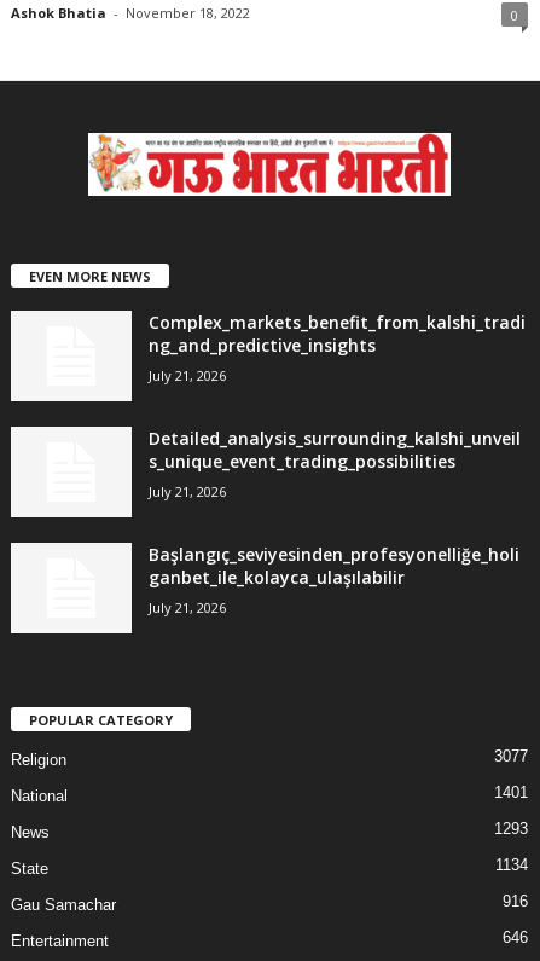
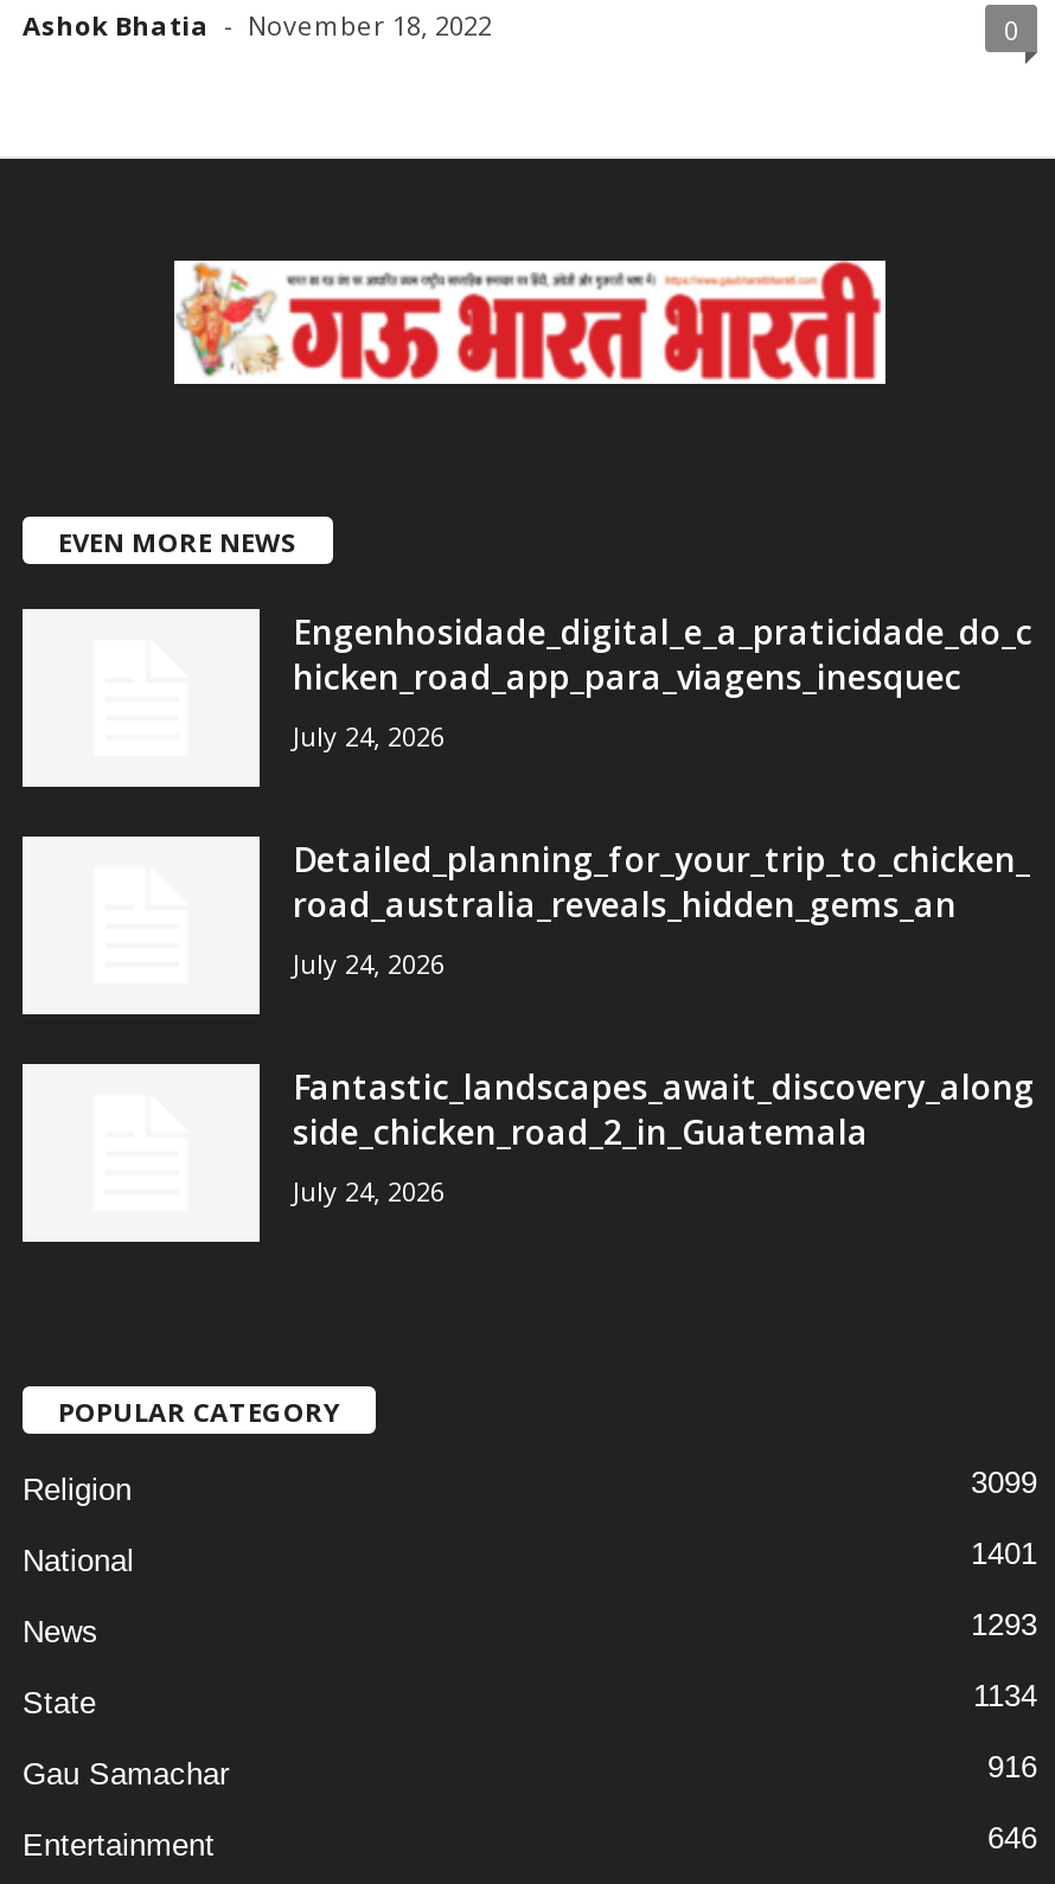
- Complex_markets_benefit_from_kalshi_tradi
- ng_and_predictive_insights
- July 21, 2026
+ Engenhosidade_digital_e_a_praticidade_do_c
+ hicken_road_app_para_viagens_inesquec
+ July 24, 2026

- Detailed_analysis_surrounding_kalshi_unveil
- s_unique_event_trading_possibilities
- July 21, 2026
+ Detailed_planning_for_your_trip_to_chicken_
+ road_australia_reveals_hidden_gems_an
+ July 24, 2026

- Başlangıç_seviyesinden_profesyonelliğe_holi
- ganbet_ile_kolayca_ulaşılabilir
- July 21, 2026
+ Fantastic_landscapes_await_discovery_along
+ side_chicken_road_2_in_Guatemala
+ July 24, 2026

- 3077
+ 3099
